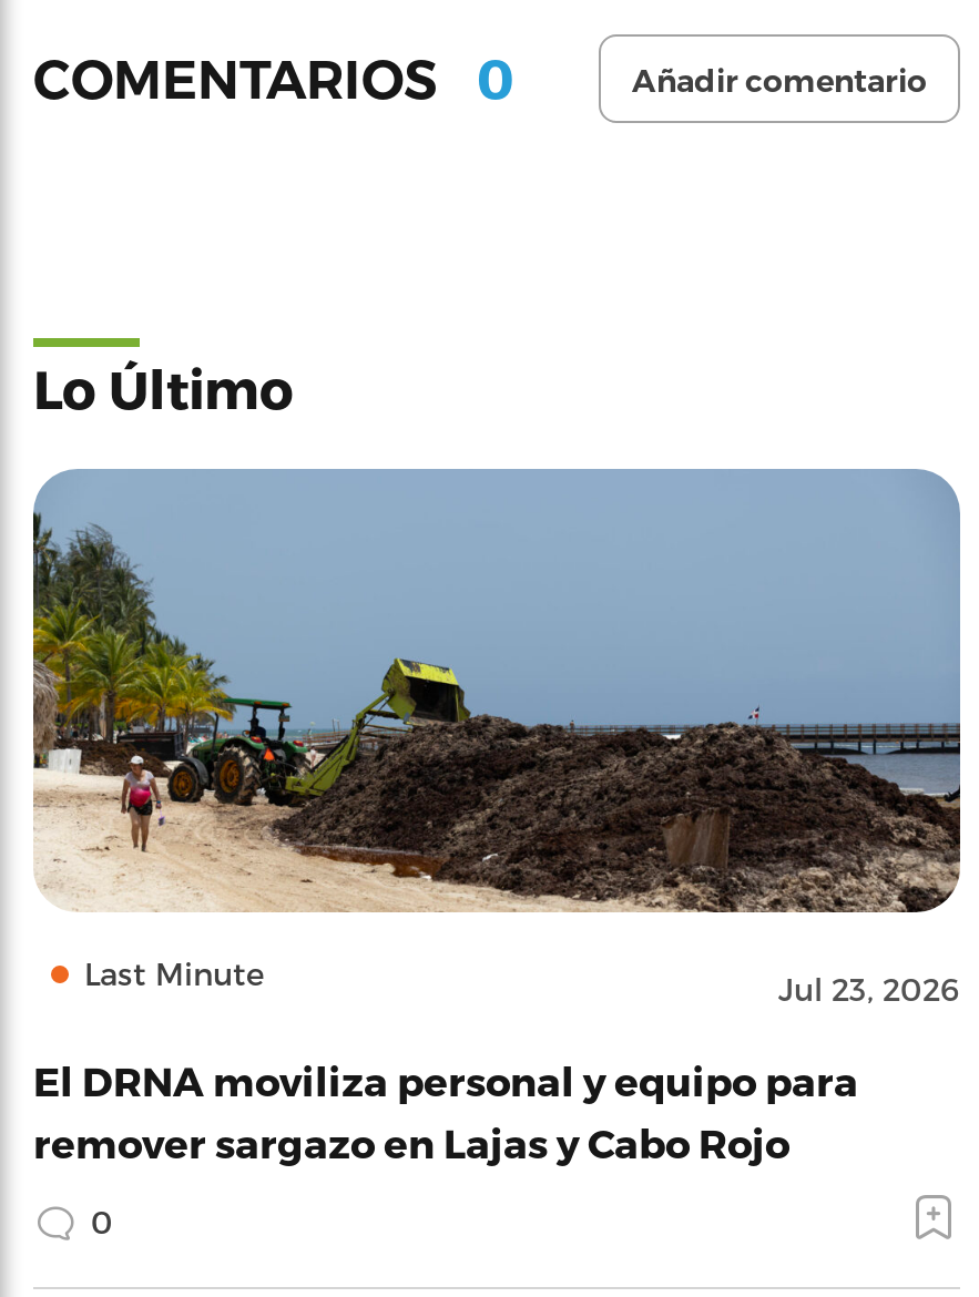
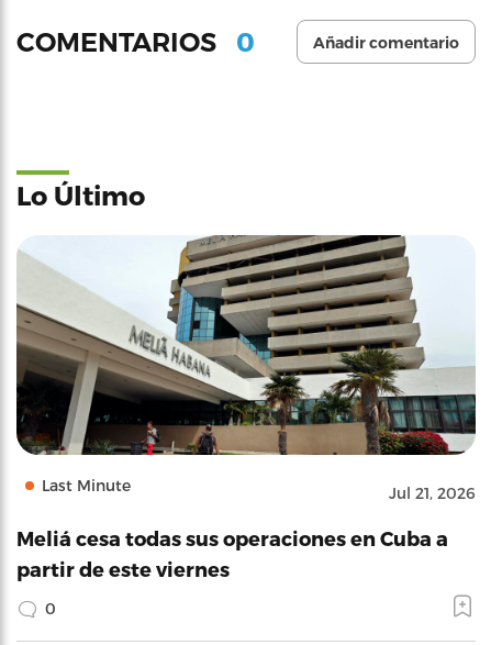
- [image]
- Jul 23, 2026
+ [image]
+ Jul 21, 2026

- El DRNA moviliza personal y equipo para
- remover sargazo en Lajas y Cabo Rojo
+ Meliá cesa todas sus operaciones en Cuba a
+ partir de este viernes
